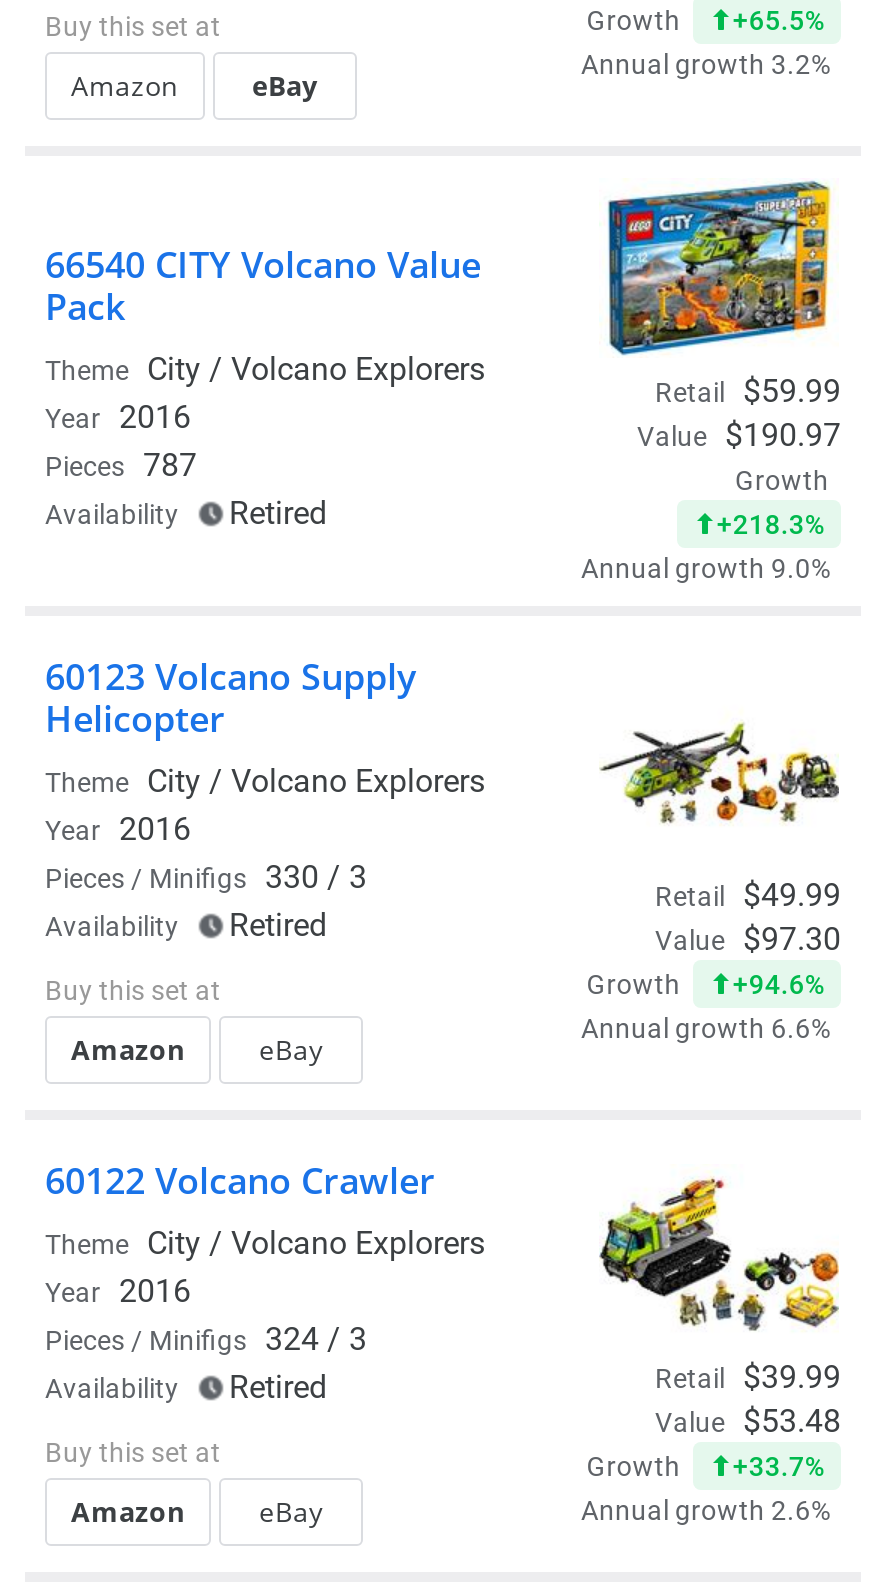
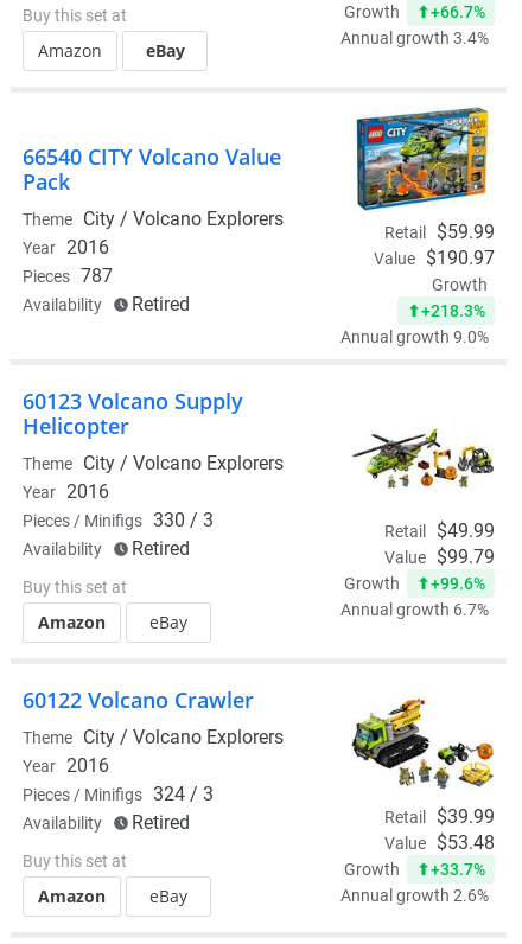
- Growth +65.5%
+ Growth +66.7%

- Annual growth 3.2%
+ Annual growth 3.4%

- Value $97.30
+ Value $99.79

- Growth +94.6%
+ Growth +99.6%

- Annual growth 6.6%
+ Annual growth 6.7%
